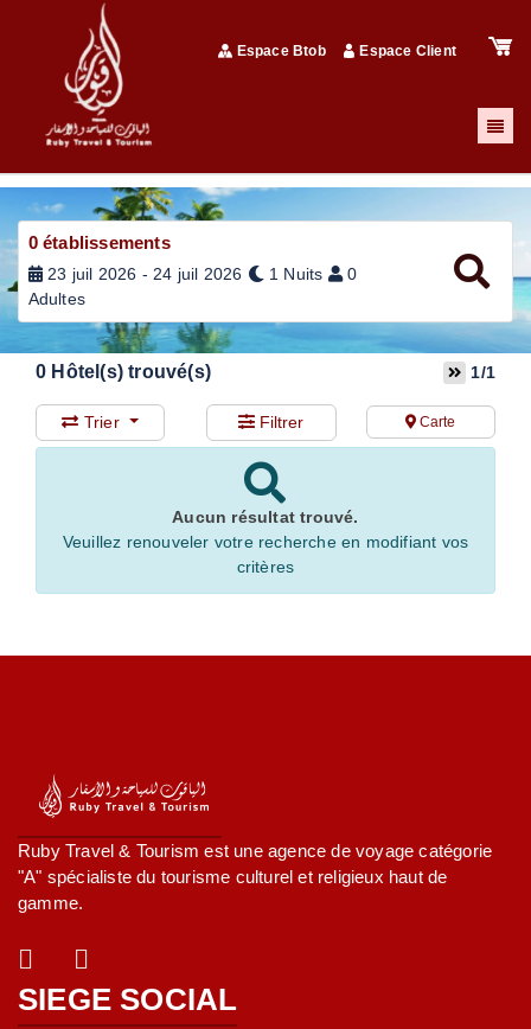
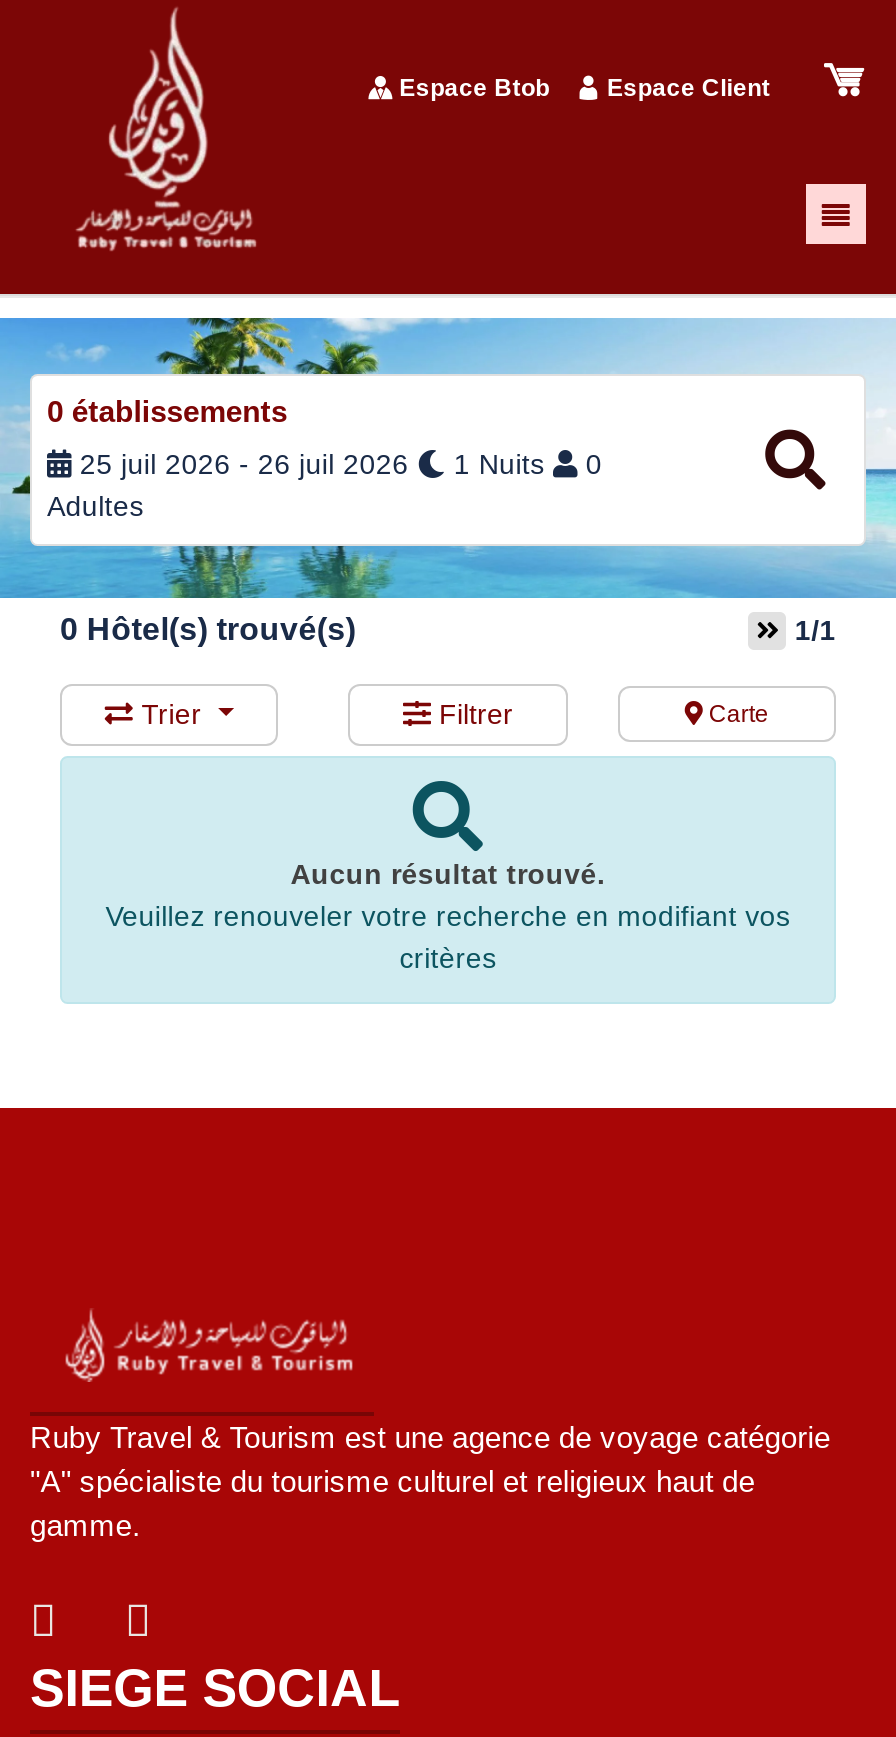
- 23 juil 2026 - 24 juil 2026 1 Nuits 0
+ 25 juil 2026 - 26 juil 2026 1 Nuits 0
